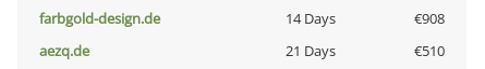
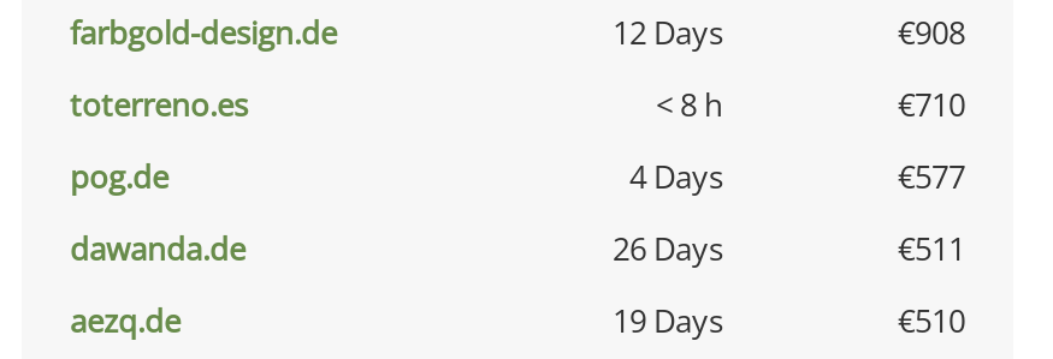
- 14 Days
+ 12 Days

+ toterreno.es
+ < 8 h
+ €710
+ pog.de
+ 4 Days
+ €577
+ dawanda.de
+ 26 Days
+ €511

- 21 Days
+ 19 Days
